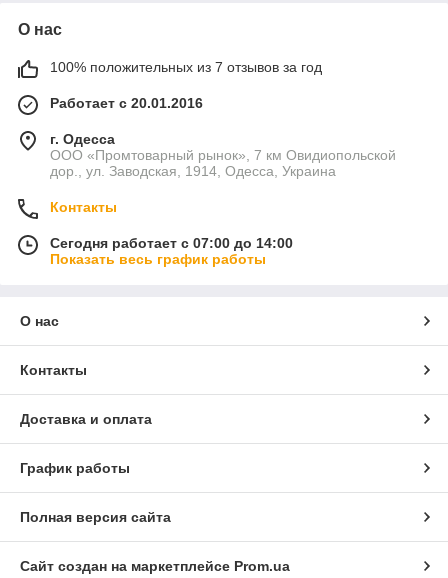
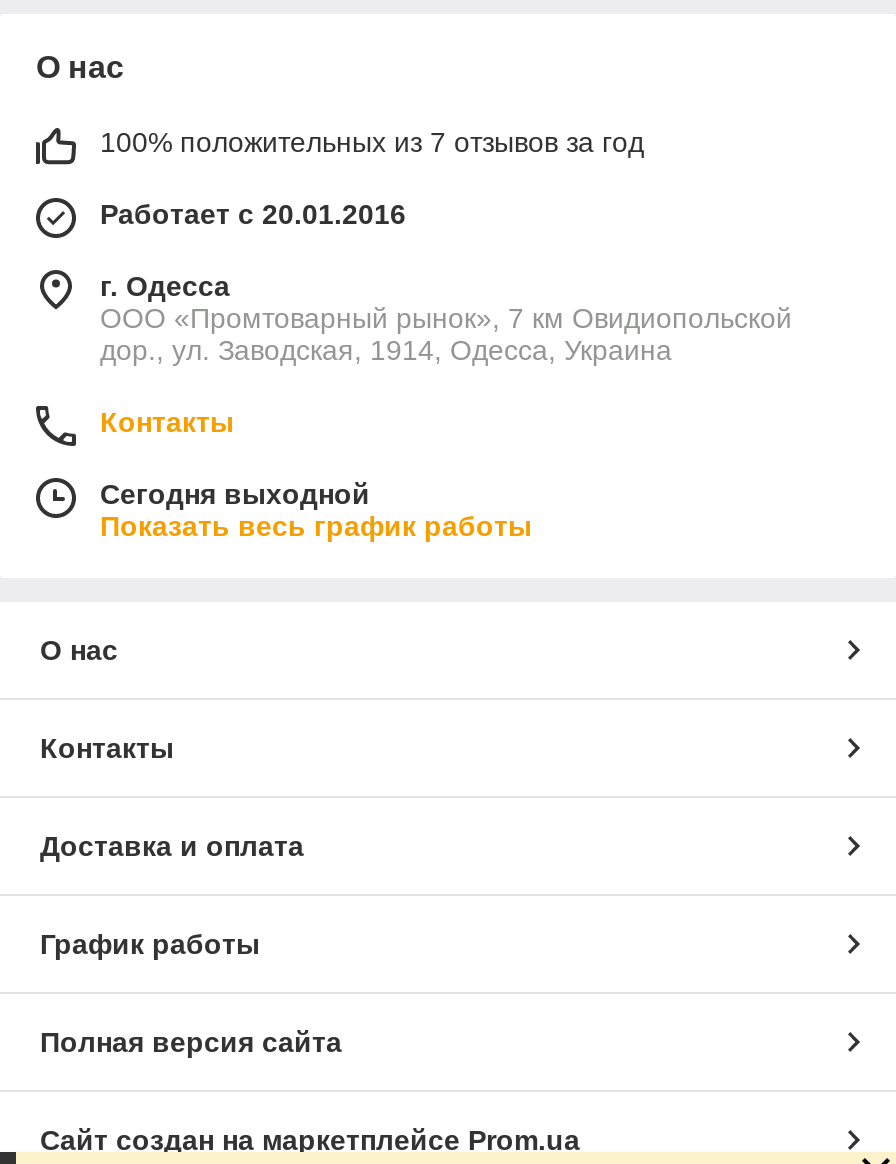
- Сегодня работает с 07:00 до 14:00
+ Сегодня выходной
